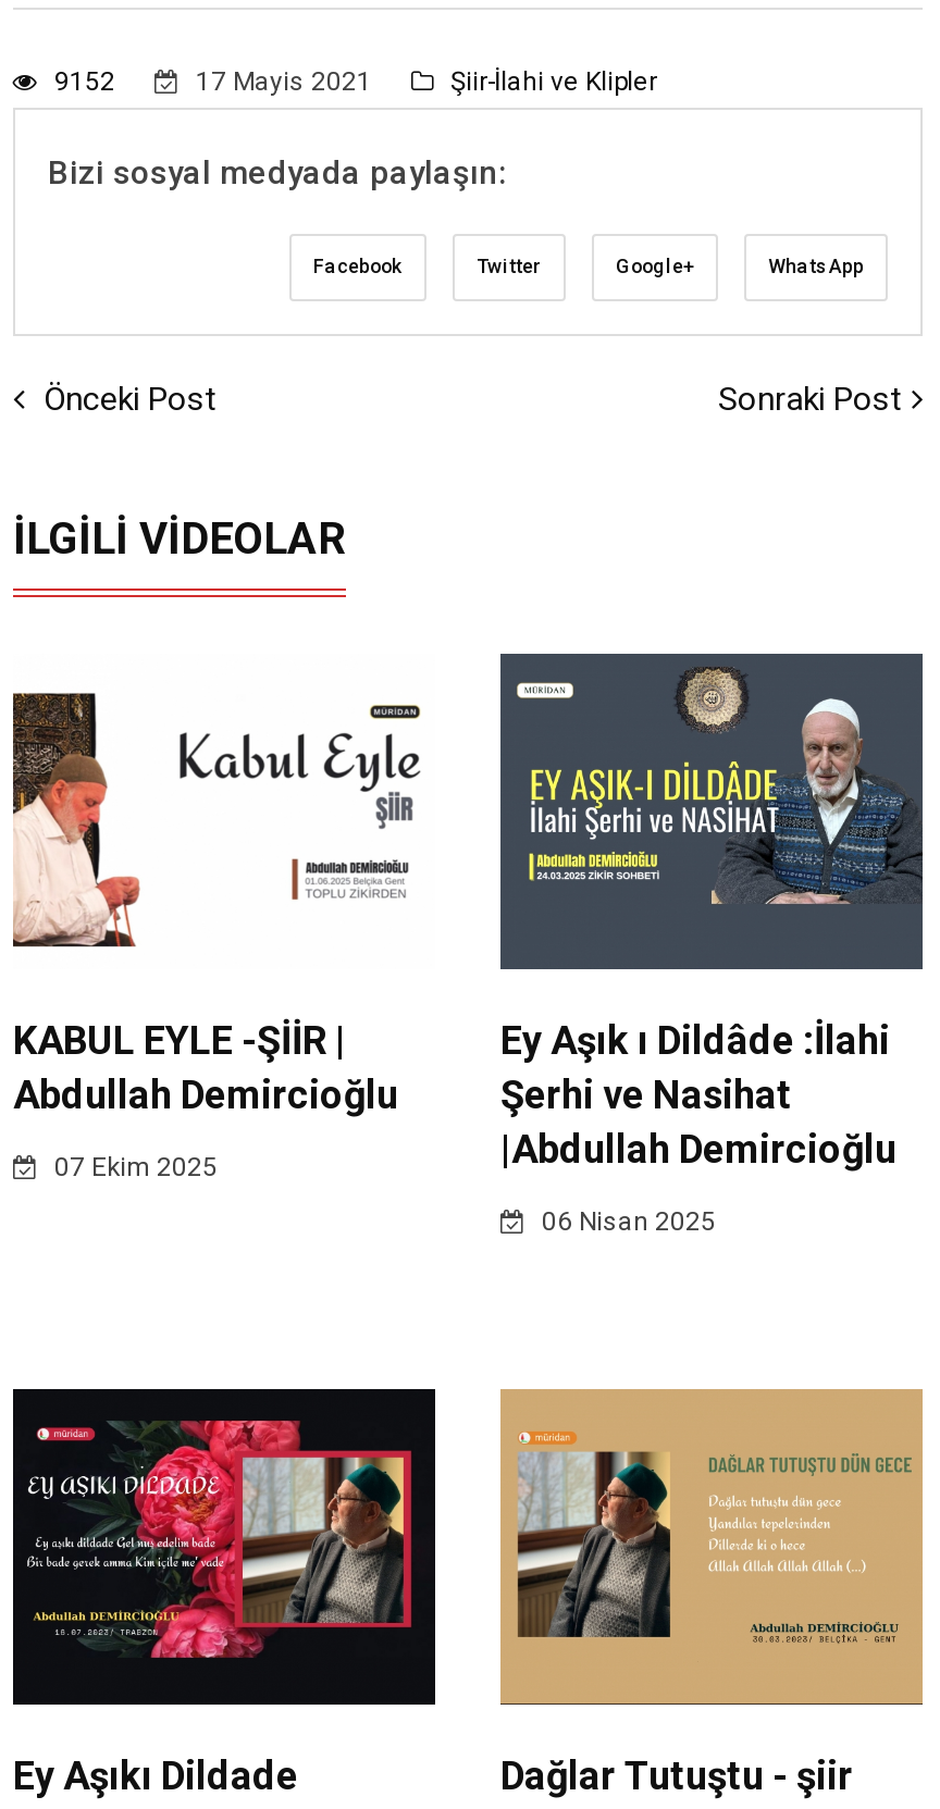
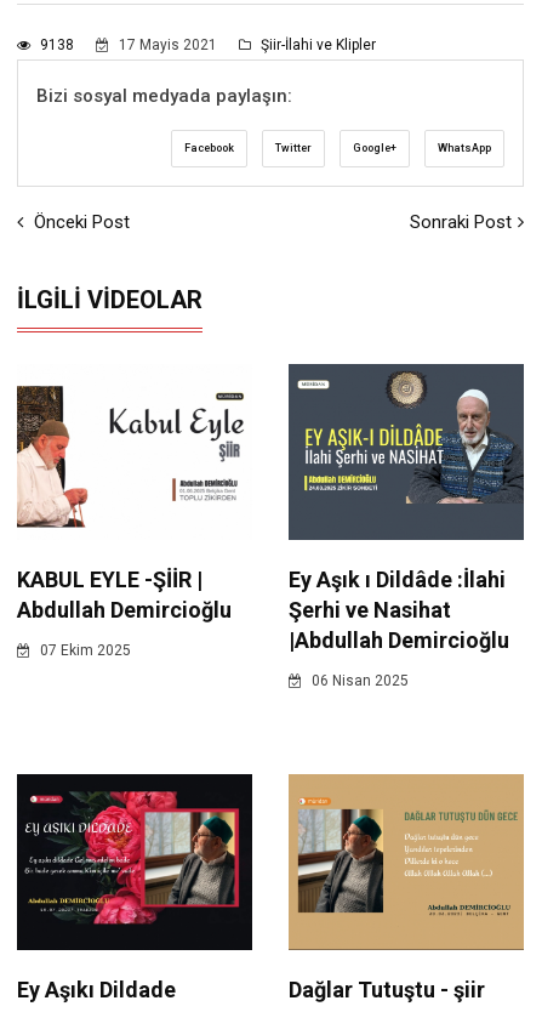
- 9152
+ 9138
